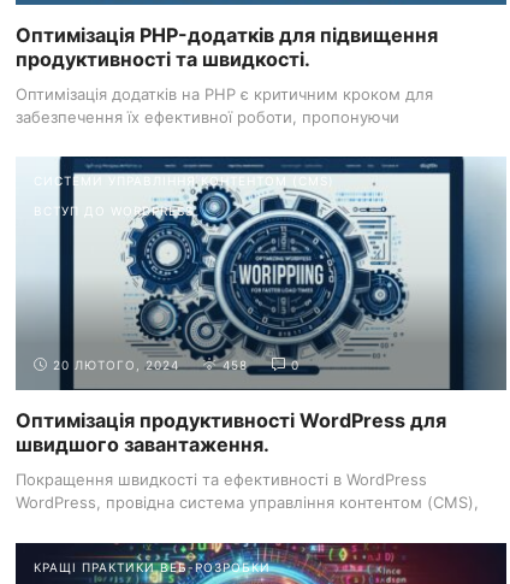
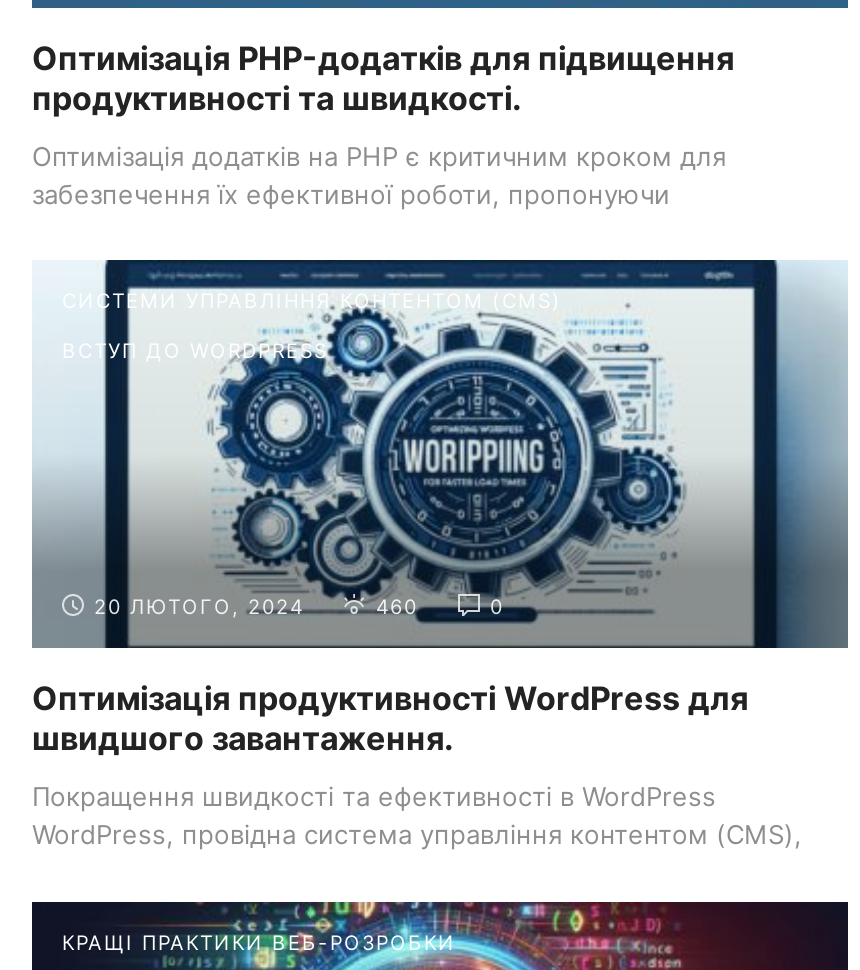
- 458
+ 460
